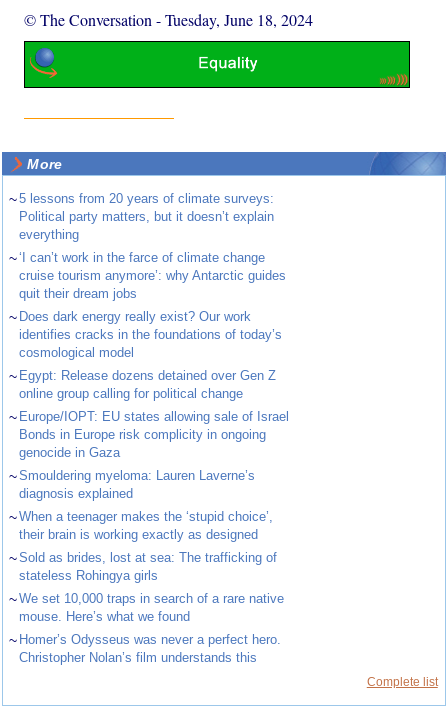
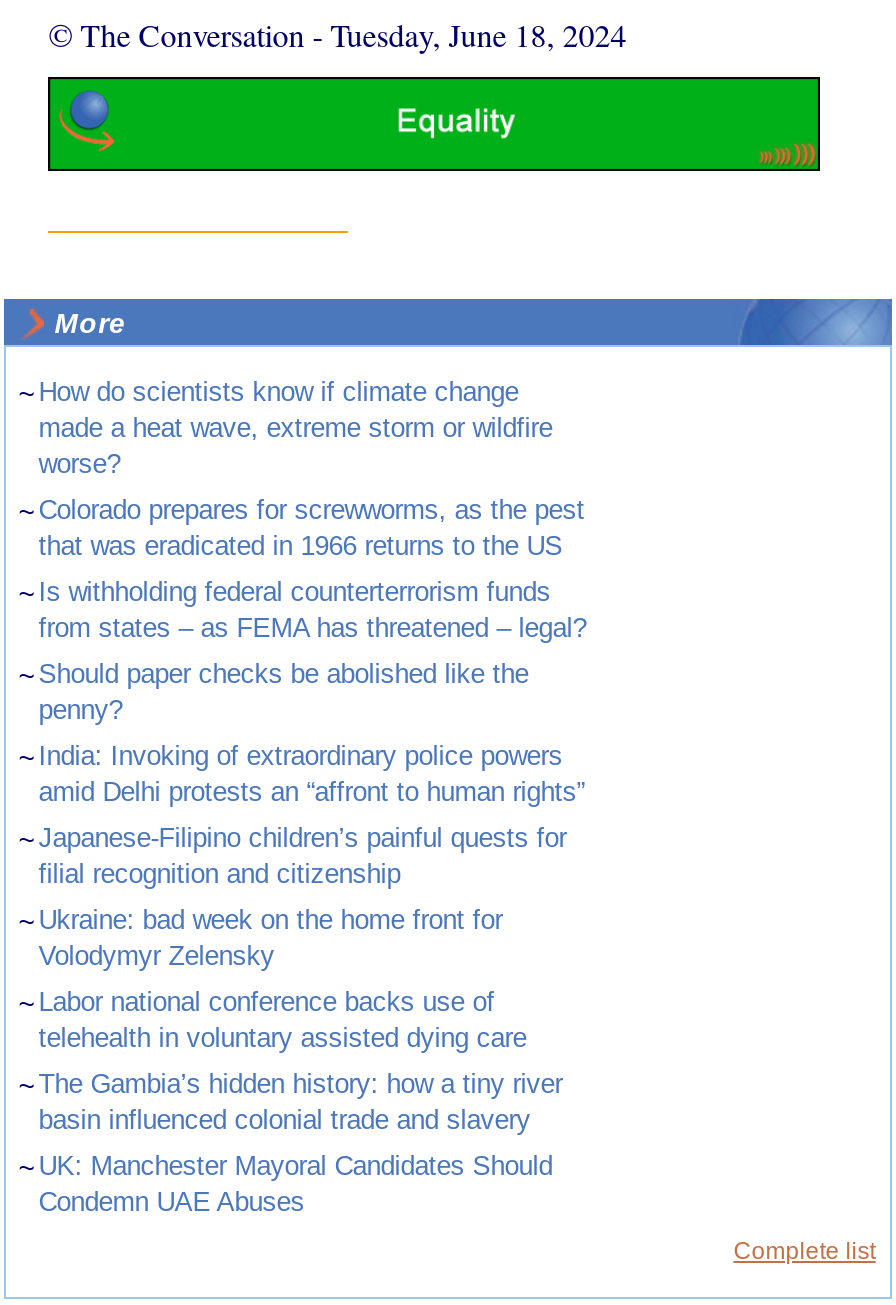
- ~ 5 lessons from 20 years of climate surveys:
- Political party matters, but it doesn’t explain
- everything
+ ~ How do scientists know if climate change
+ made a heat wave, extreme storm or wildfire
+ worse?

- ~ ‘I can’t work in the farce of climate change
- cruise tourism anymore’: why Antarctic guides
- quit their dream jobs
+ ~ Colorado prepares for screwworms, as the pest
+ that was eradicated in 1966 returns to the US

- ~ Does dark energy really exist? Our work
- identifies cracks in the foundations of today’s
- cosmological model
+ ~ Is withholding federal counterterrorism funds
+ from states – as FEMA has threatened – legal?

- ~ Egypt: Release dozens detained over Gen Z
- online group calling for political change
+ ~ Should paper checks be abolished like the
+ penny?

- ~ Europe/IOPT: EU states allowing sale of Israel
- Bonds in Europe risk complicity in ongoing
- genocide in Gaza
+ ~ India: Invoking of extraordinary police powers
+ amid Delhi protests an “affront to human rights”

- ~ Smouldering myeloma: Lauren Laverne’s
- diagnosis explained
+ ~ Japanese-Filipino children’s painful quests for
+ filial recognition and citizenship

- ~ When a teenager makes the ‘stupid choice’,
- their brain is working exactly as designed
+ ~ Ukraine: bad week on the home front for
+ Volodymyr Zelensky

- ~ Sold as brides, lost at sea: The trafficking of
- stateless Rohingya girls
+ ~ Labor national conference backs use of
+ telehealth in voluntary assisted dying care

- ~ We set 10,000 traps in search of a rare native
- mouse. Here’s what we found
+ ~ The Gambia’s hidden history: how a tiny river
+ basin influenced colonial trade and slavery

- ~ Homer’s Odysseus was never a perfect hero.
- Christopher Nolan’s film understands this
+ ~ UK: Manchester Mayoral Candidates Should
+ Condemn UAE Abuses
